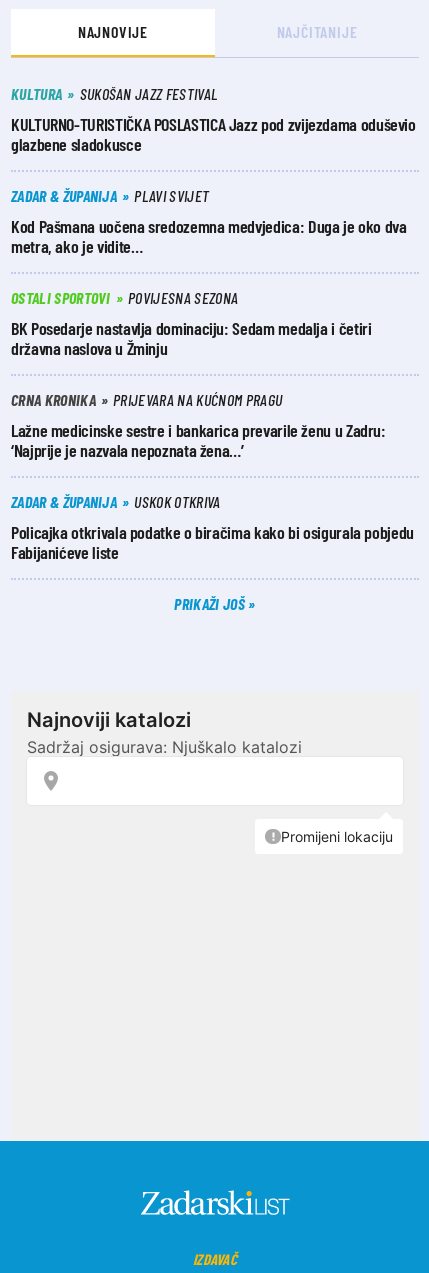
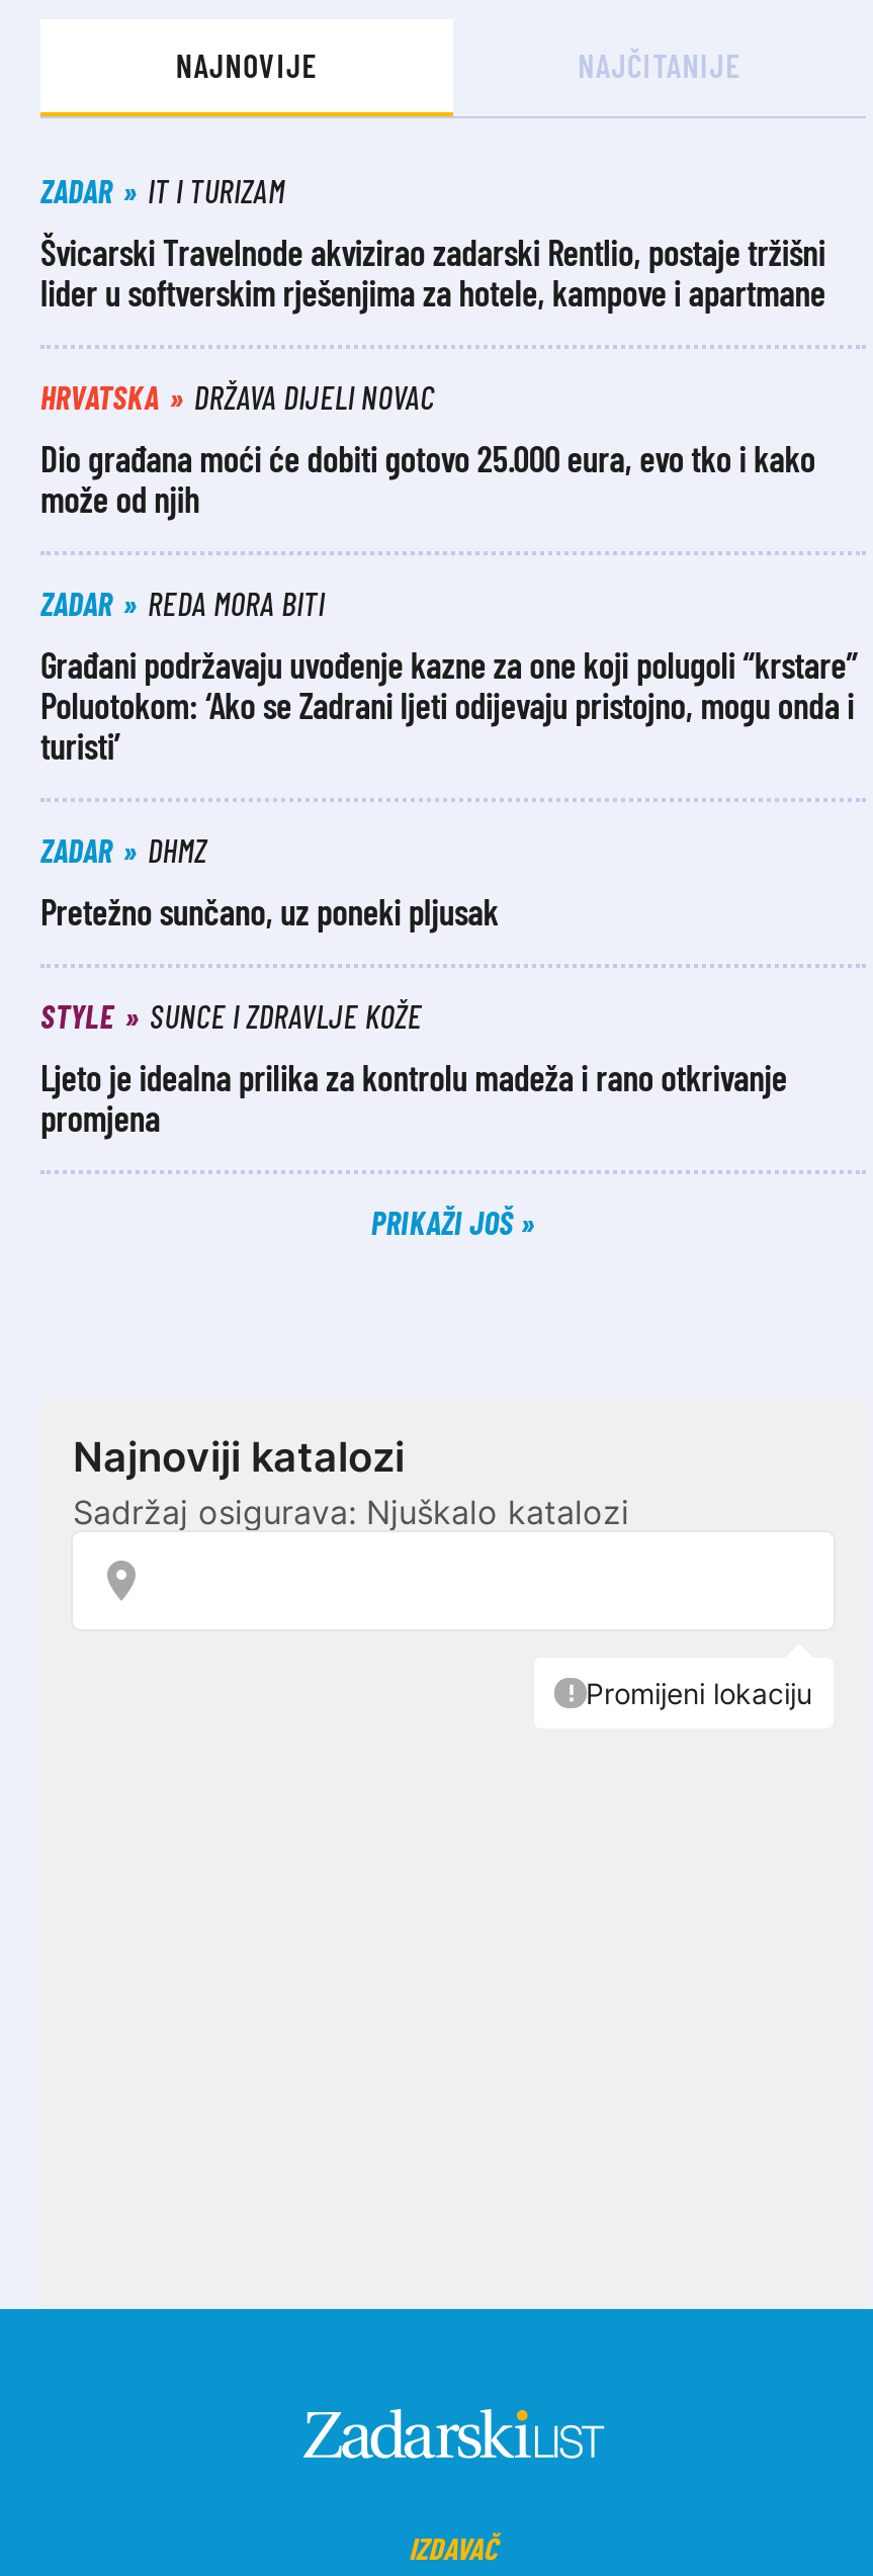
- KULTURA
- SUKOŠAN JAZZ FESTIVAL
+ ZADAR
+ IT I TURIZAM

- KULTURNO-TURISTIČKA POSLASTICA Jazz pod zvijezdama oduševio
- glazbene sladokusce
+ Švicarski Travelnode akvizirao zadarski Rentlio, postaje tržišni
+ lider u softverskim rješenjima za hotele, kampove i apartmane

- ZADAR & ŽUPANIJA
- PLAVI SVIJET
+ HRVATSKA
+ DRŽAVA DIJELI NOVAC

- Kod Pašmana uočena sredozemna medvjedica: Duga je oko dva
- metra, ako je vidite…
+ Dio građana moći će dobiti gotovo 25.000 eura, evo tko i kako
+ može od njih

- OSTALI SPORTOVI
- POVIJESNA SEZONA
+ ZADAR
+ REDA MORA BITI

- BK Posedarje nastavlja dominaciju: Sedam medalja i četiri
- državna naslova u Žminju
+ Građani podržavaju uvođenje kazne za one koji polugoli “krstare”
+ Poluotokom: ‘Ako se Zadrani ljeti odijevaju pristojno, mogu onda i
+ turisti’

- CRNA KRONIKA
- PRIJEVARA NA KUĆNOM PRAGU
+ ZADAR
+ DHMZ

- Lažne medicinske sestre i bankarica prevarile ženu u Zadru:
- ‘Najprije je nazvala nepoznata žena…’
+ Pretežno sunčano, uz poneki pljusak

- ZADAR & ŽUPANIJA
- USKOK OTKRIVA
+ STYLE
+ SUNCE I ZDRAVLJE KOŽE

- Policajka otkrivala podatke o biračima kako bi osigurala pobjedu
- Fabijanićeve liste
+ Ljeto je idealna prilika za kontrolu madeža i rano otkrivanje
+ promjena
